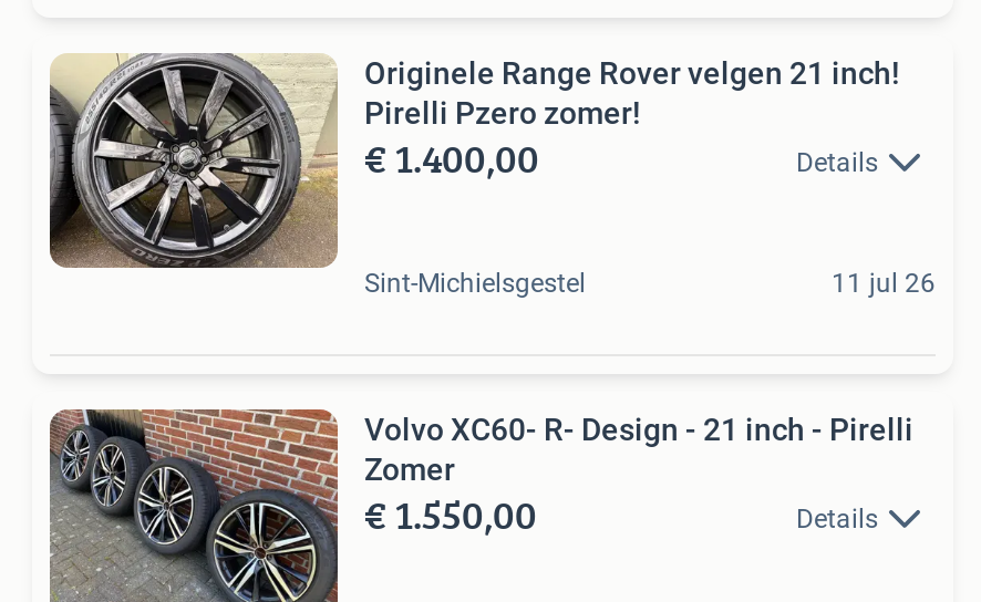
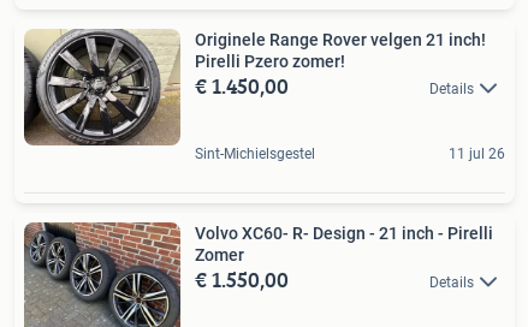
- € 1.400,00
+ € 1.450,00
